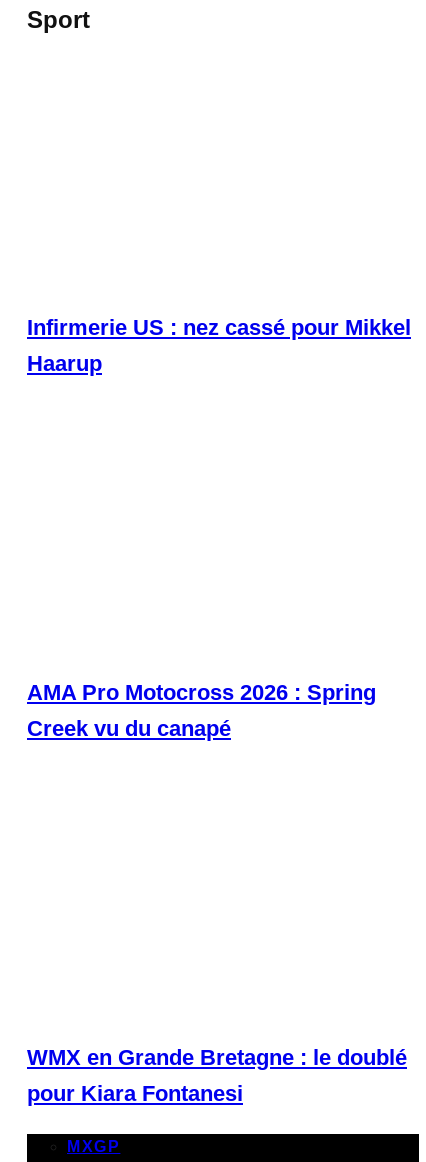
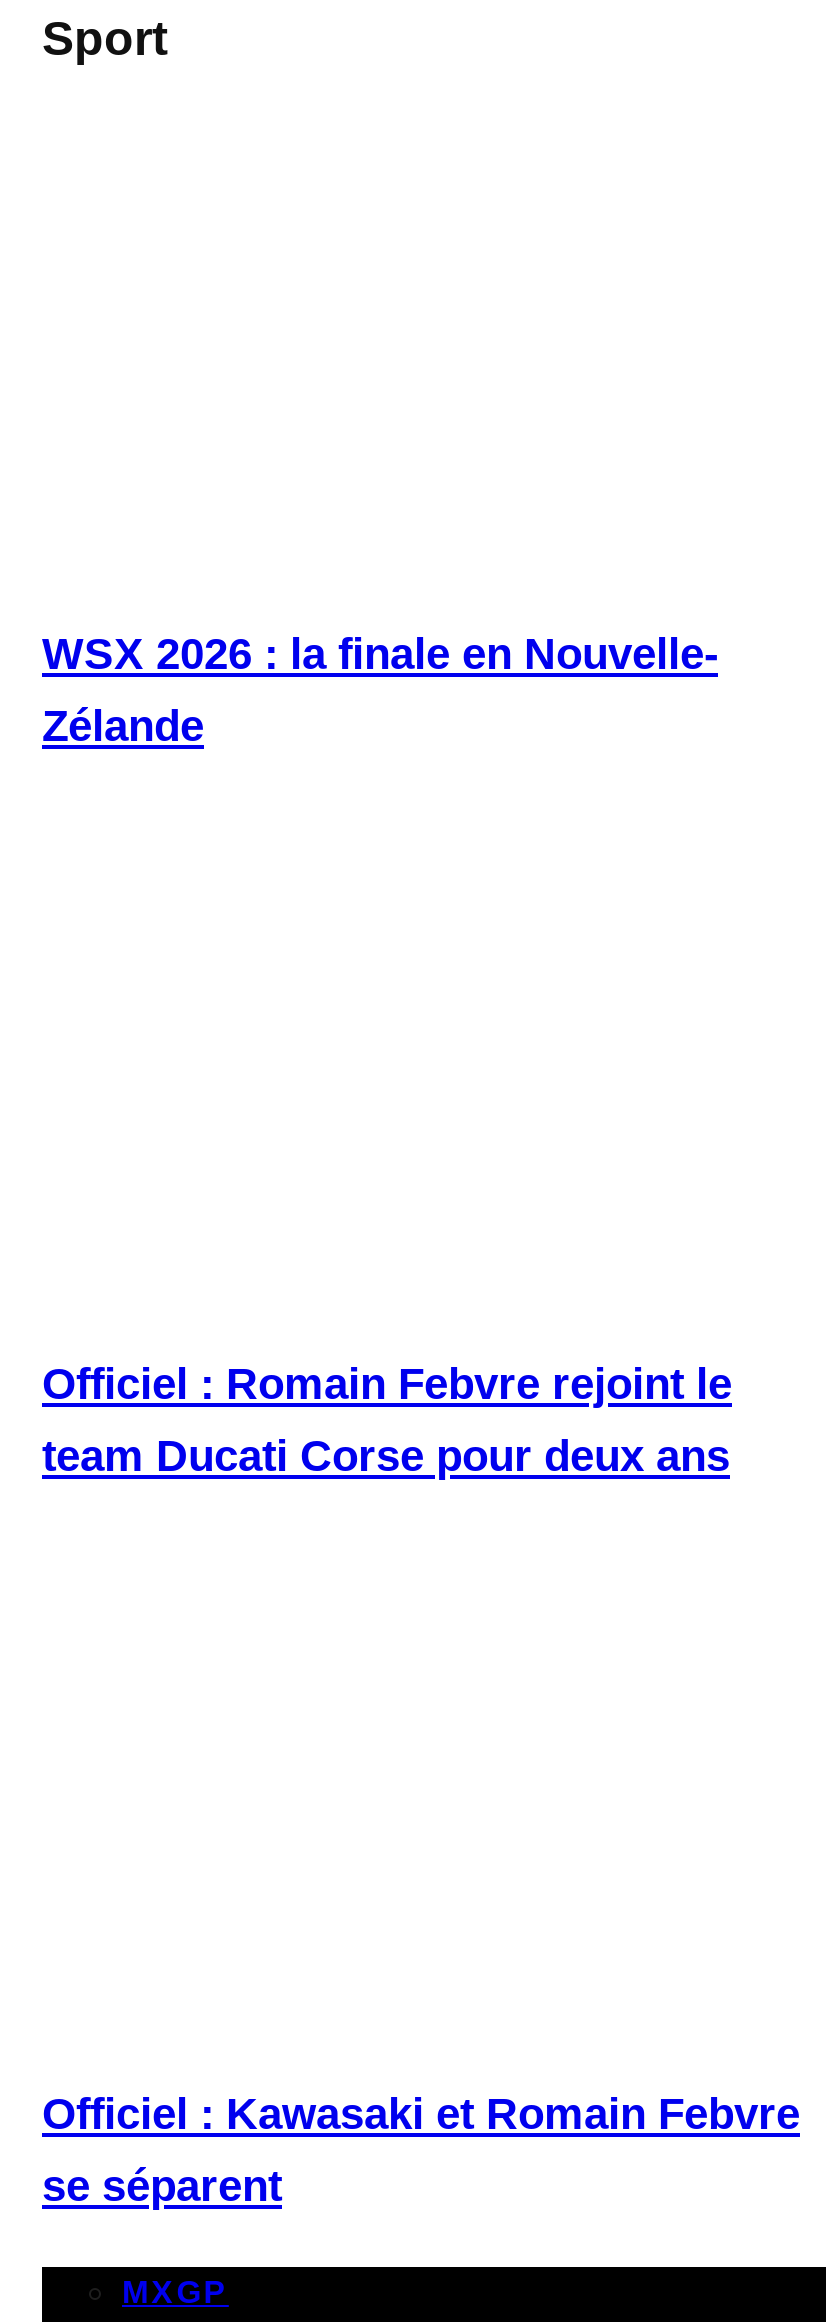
- Infirmerie US : nez cassé pour Mikkel
- Haarup
+ WSX 2026 : la finale en Nouvelle-
+ Zélande

- AMA Pro Motocross 2026 : Spring
- Creek vu du canapé
+ Officiel : Romain Febvre rejoint le
+ team Ducati Corse pour deux ans

- WMX en Grande Bretagne : le doublé
- pour Kiara Fontanesi
+ Officiel : Kawasaki et Romain Febvre
+ se séparent
